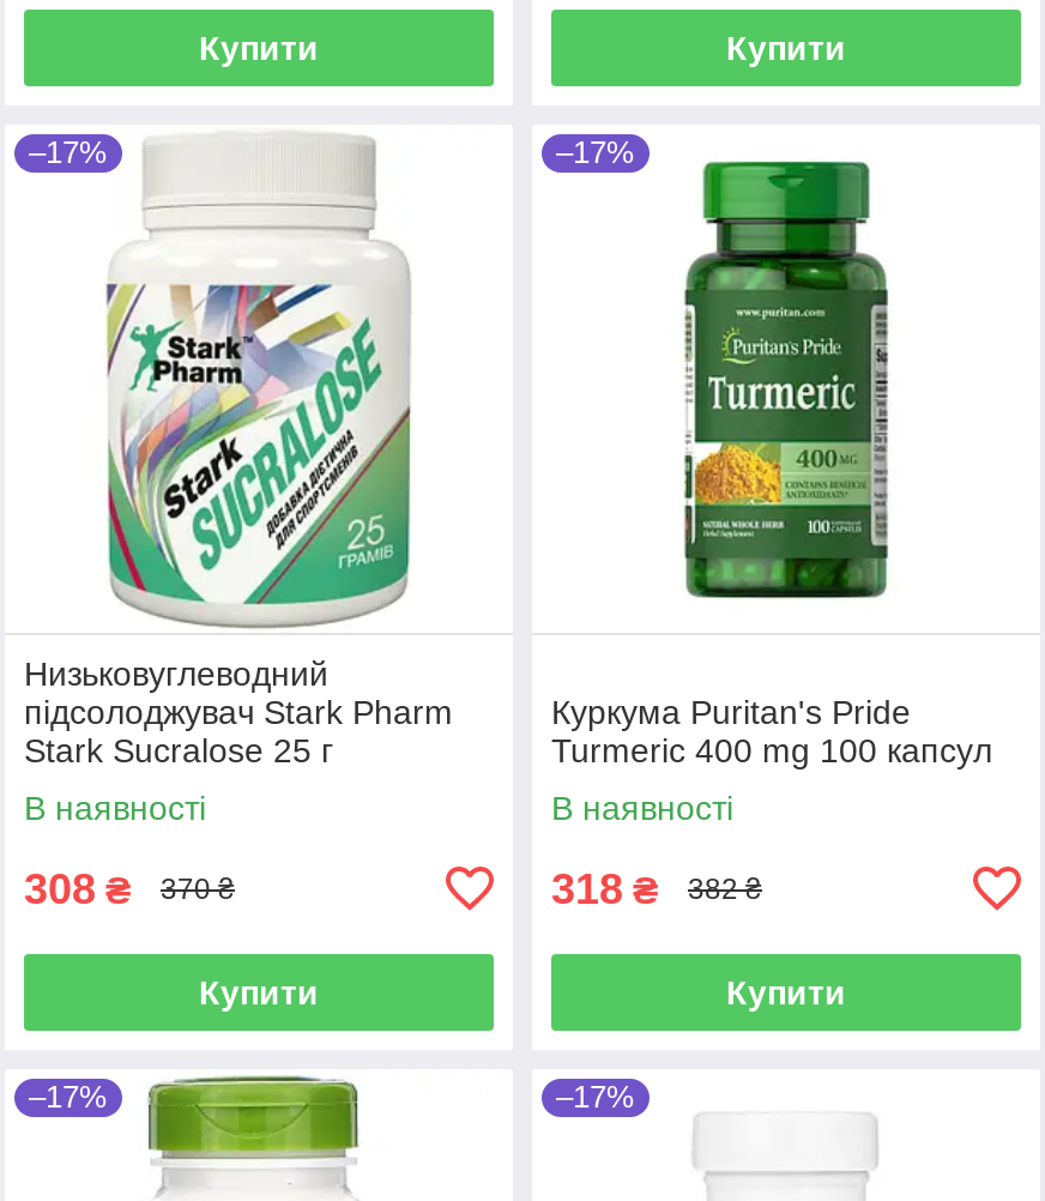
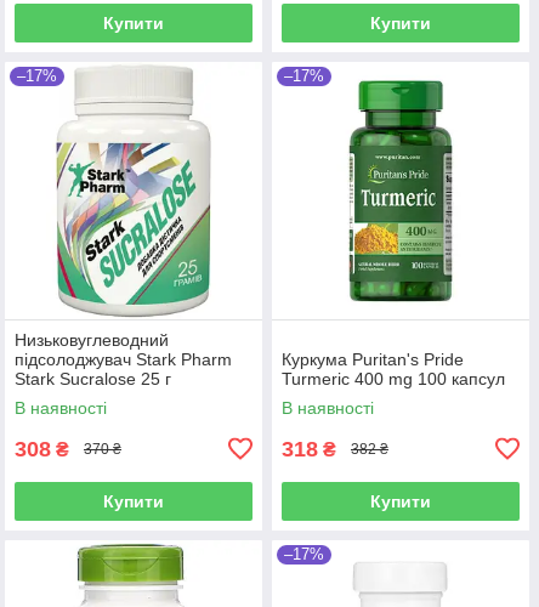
- –17%
